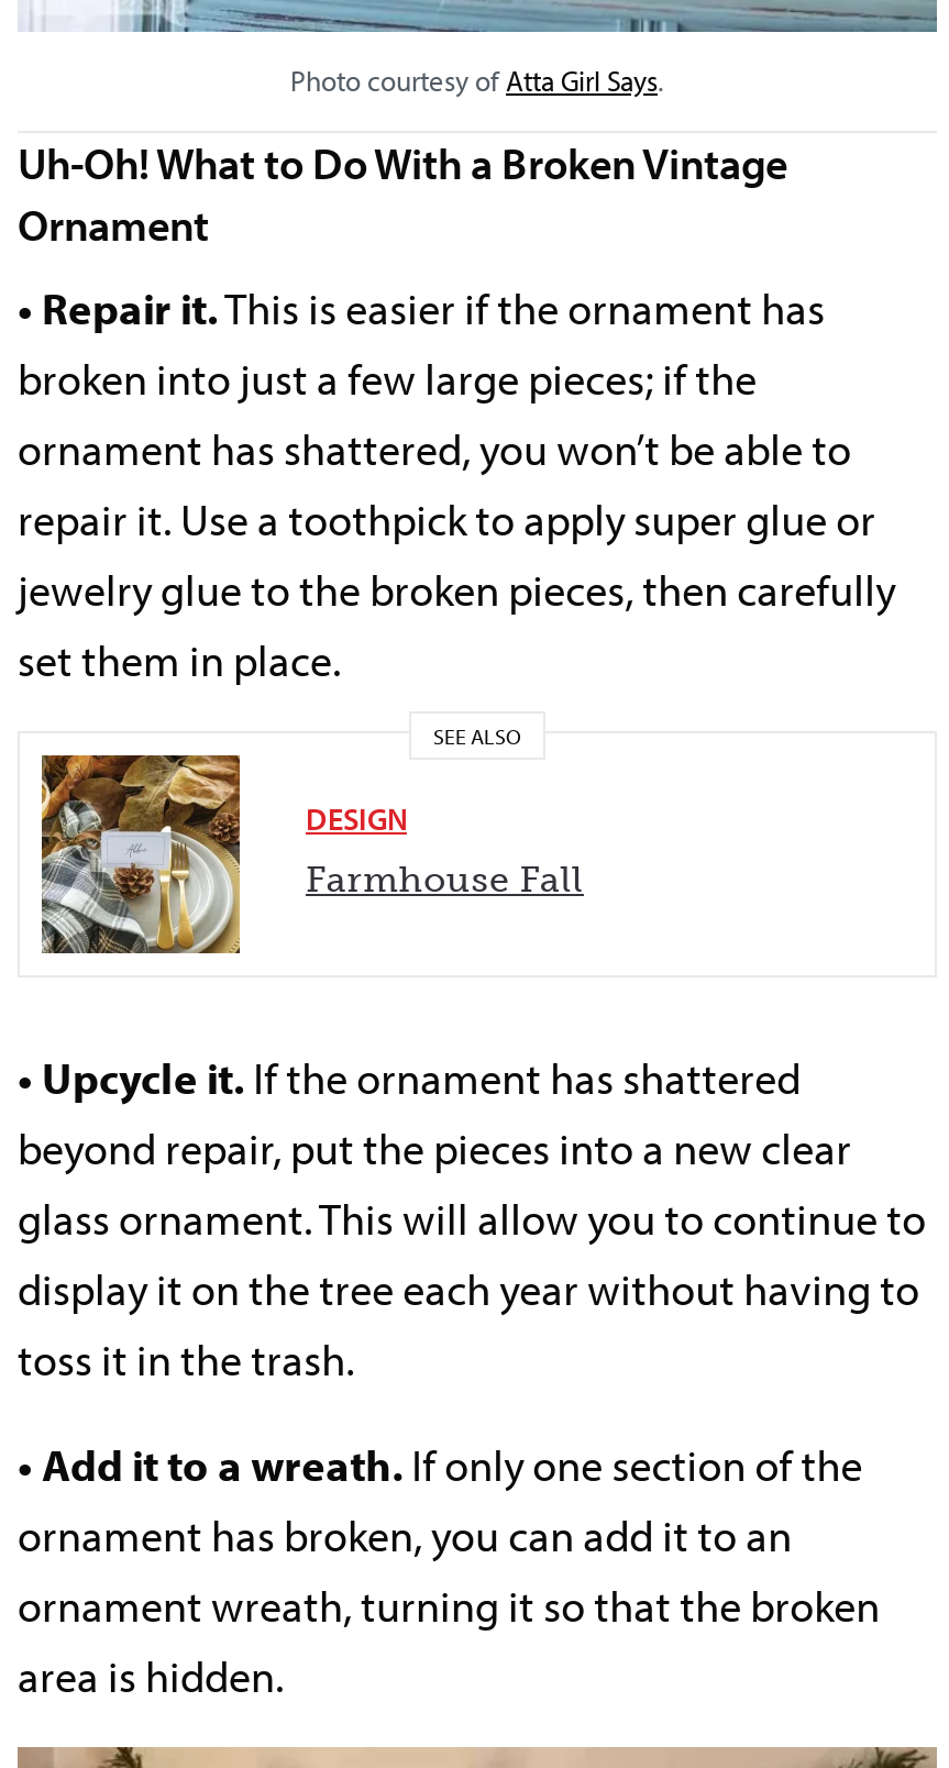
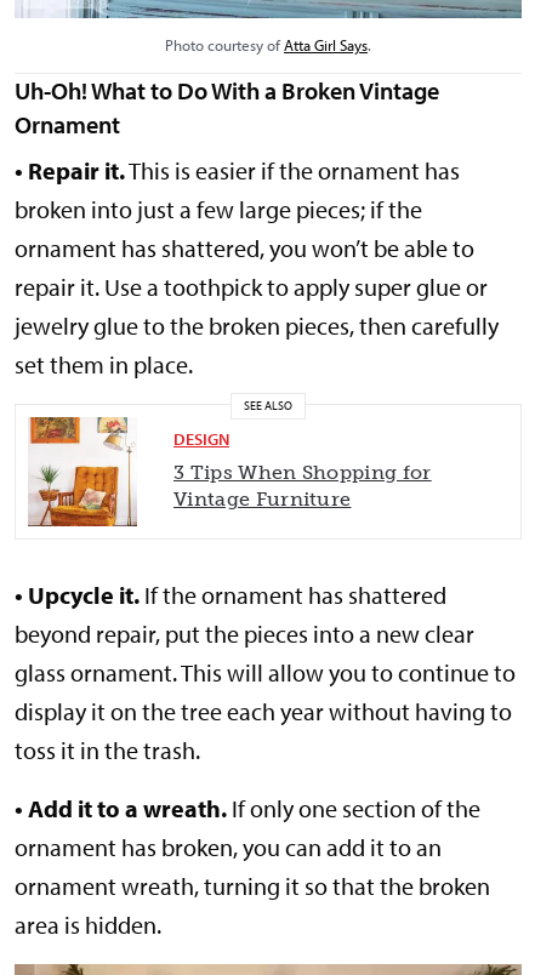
- [image]
- Farmhouse Fall
+ [image]
+ 3 Tips When Shopping for
+ Vintage Furniture
